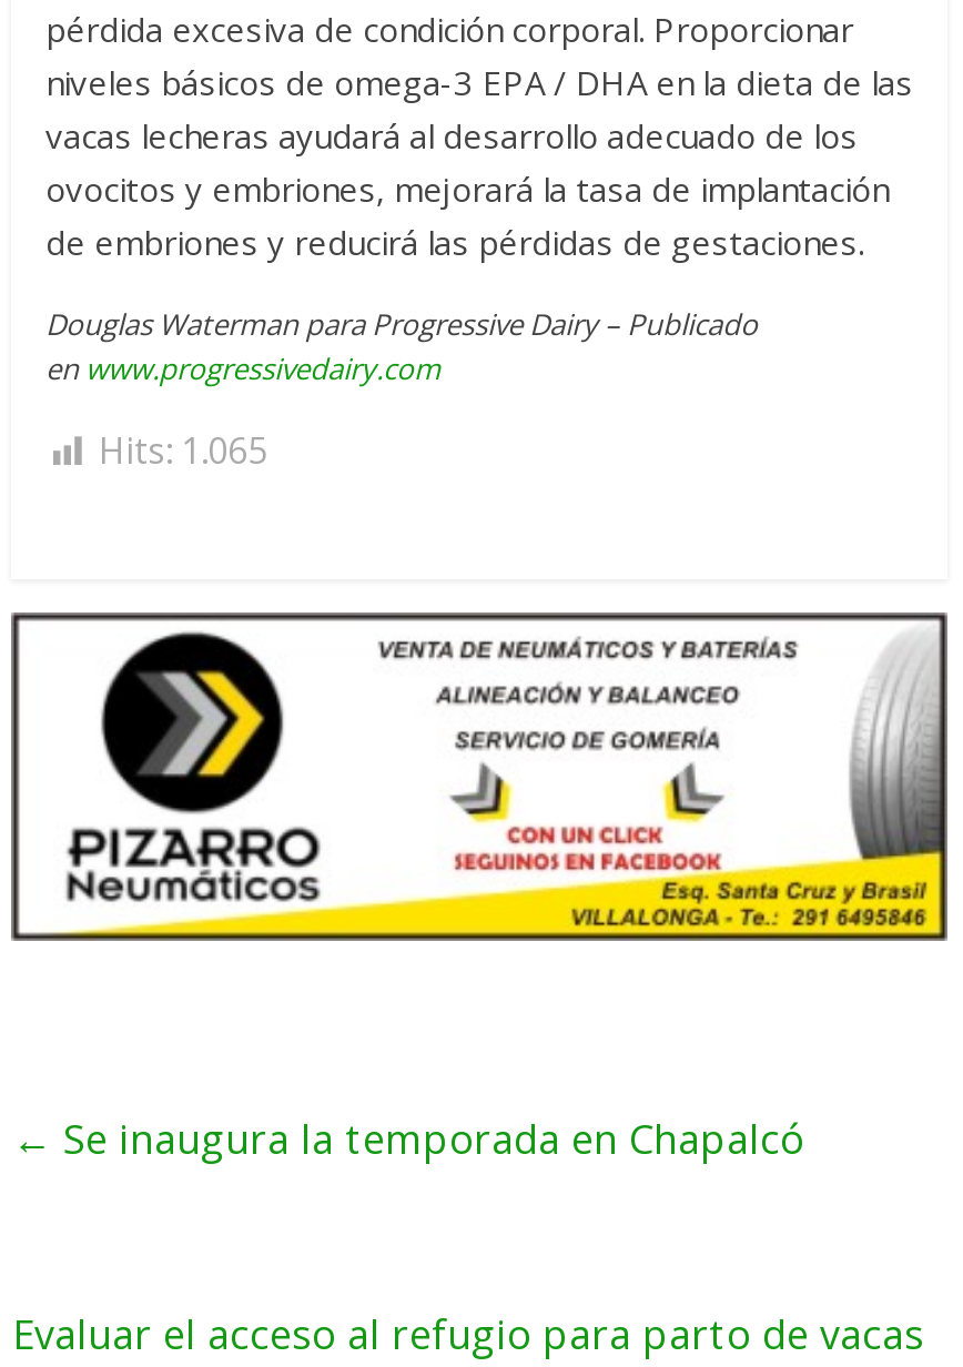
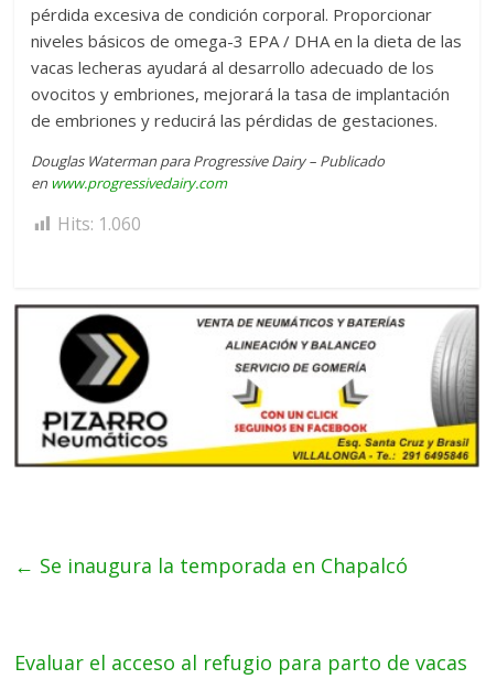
- Hits: 1.065
+ Hits: 1.060
